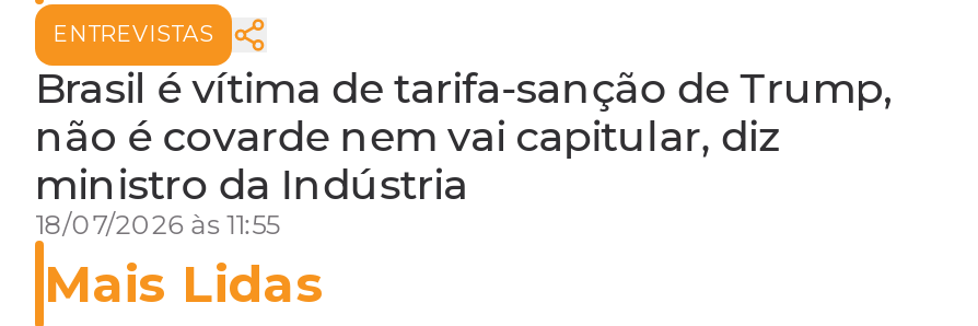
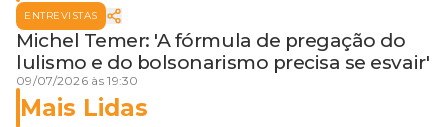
- Brasil é vítima de tarifa-sanção de Trump,
- não é covarde nem vai capitular, diz
- ministro da Indústria
- 18/07/2026 às 11:55
+ Michel Temer: 'A fórmula de pregação do
+ lulismo e do bolsonarismo precisa se esvair'
+ 09/07/2026 às 19:30
